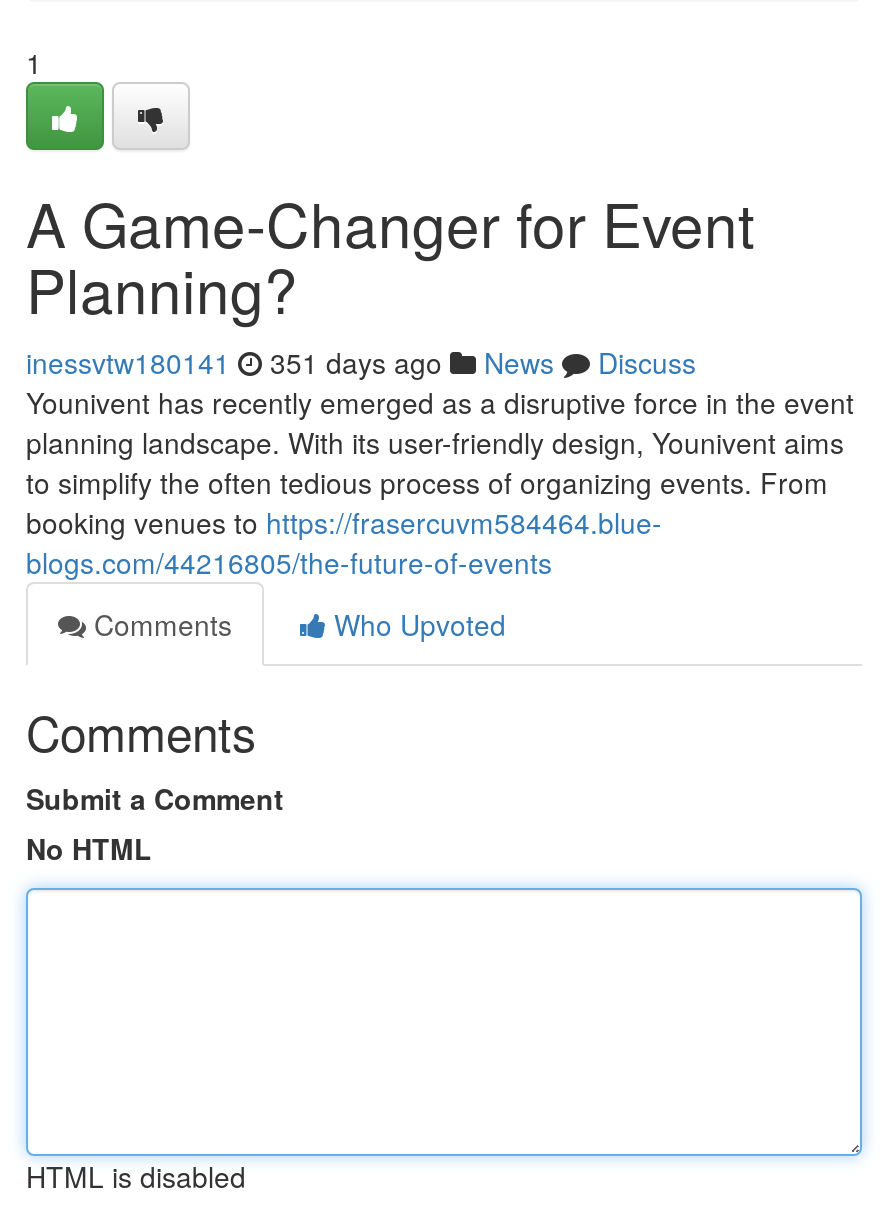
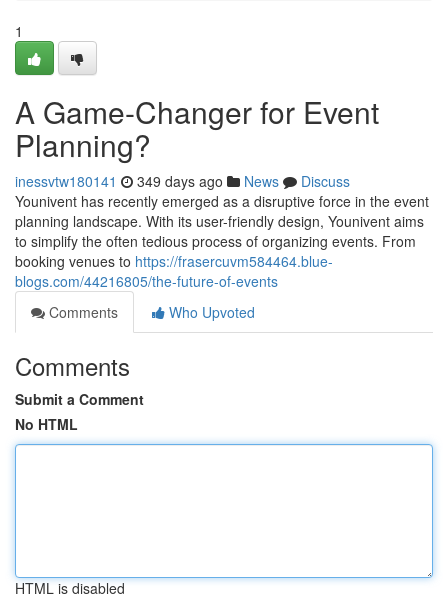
- inessvtw180141 351 days ago News Discuss
+ inessvtw180141 349 days ago News Discuss
